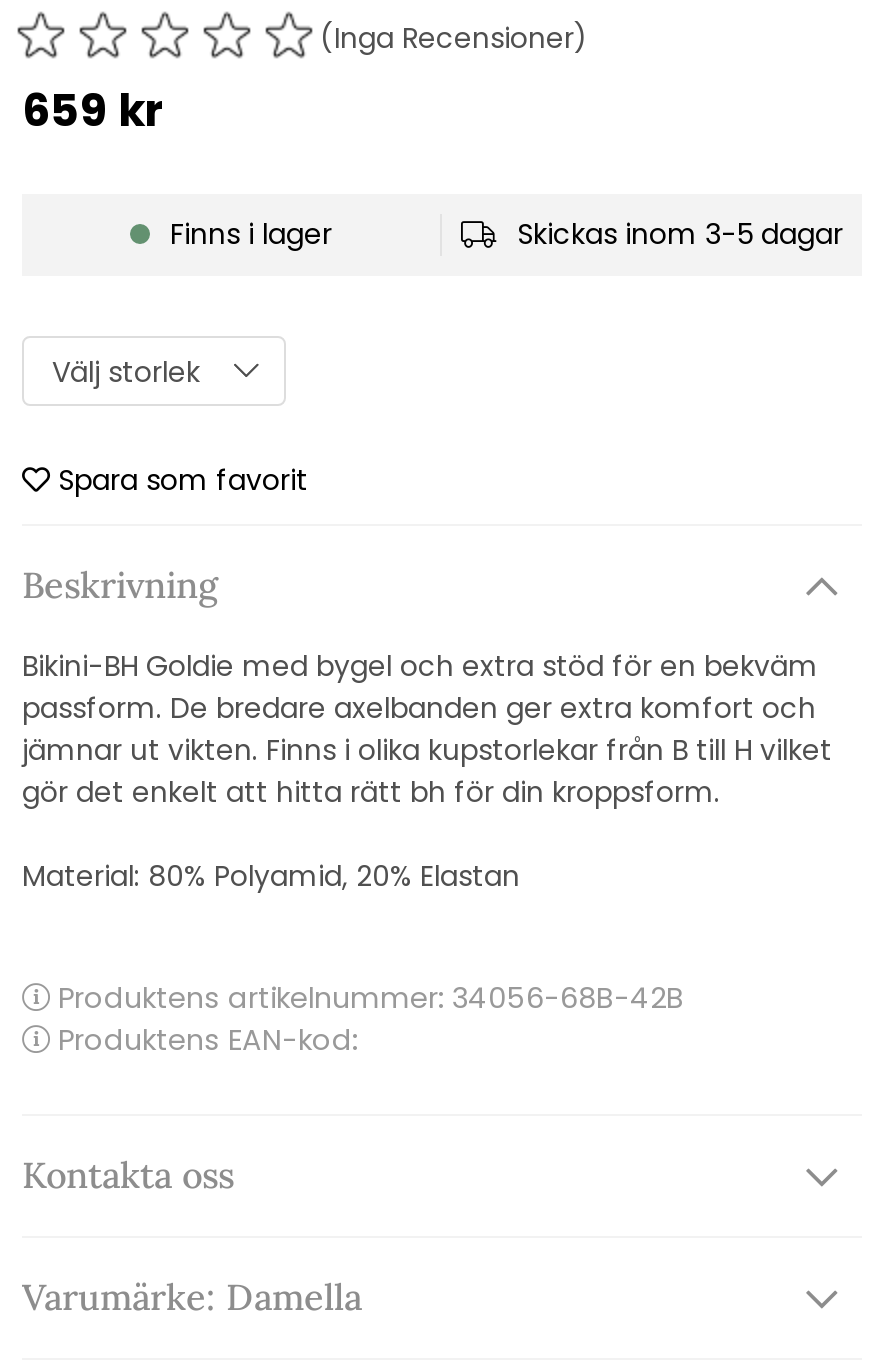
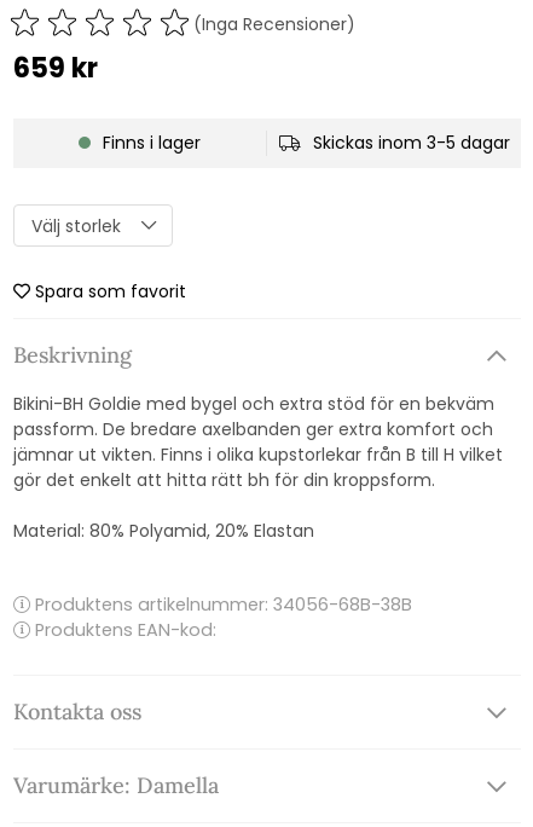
- Produktens artikelnummer: 34056-68B-42B
+ Produktens artikelnummer: 34056-68B-38B
